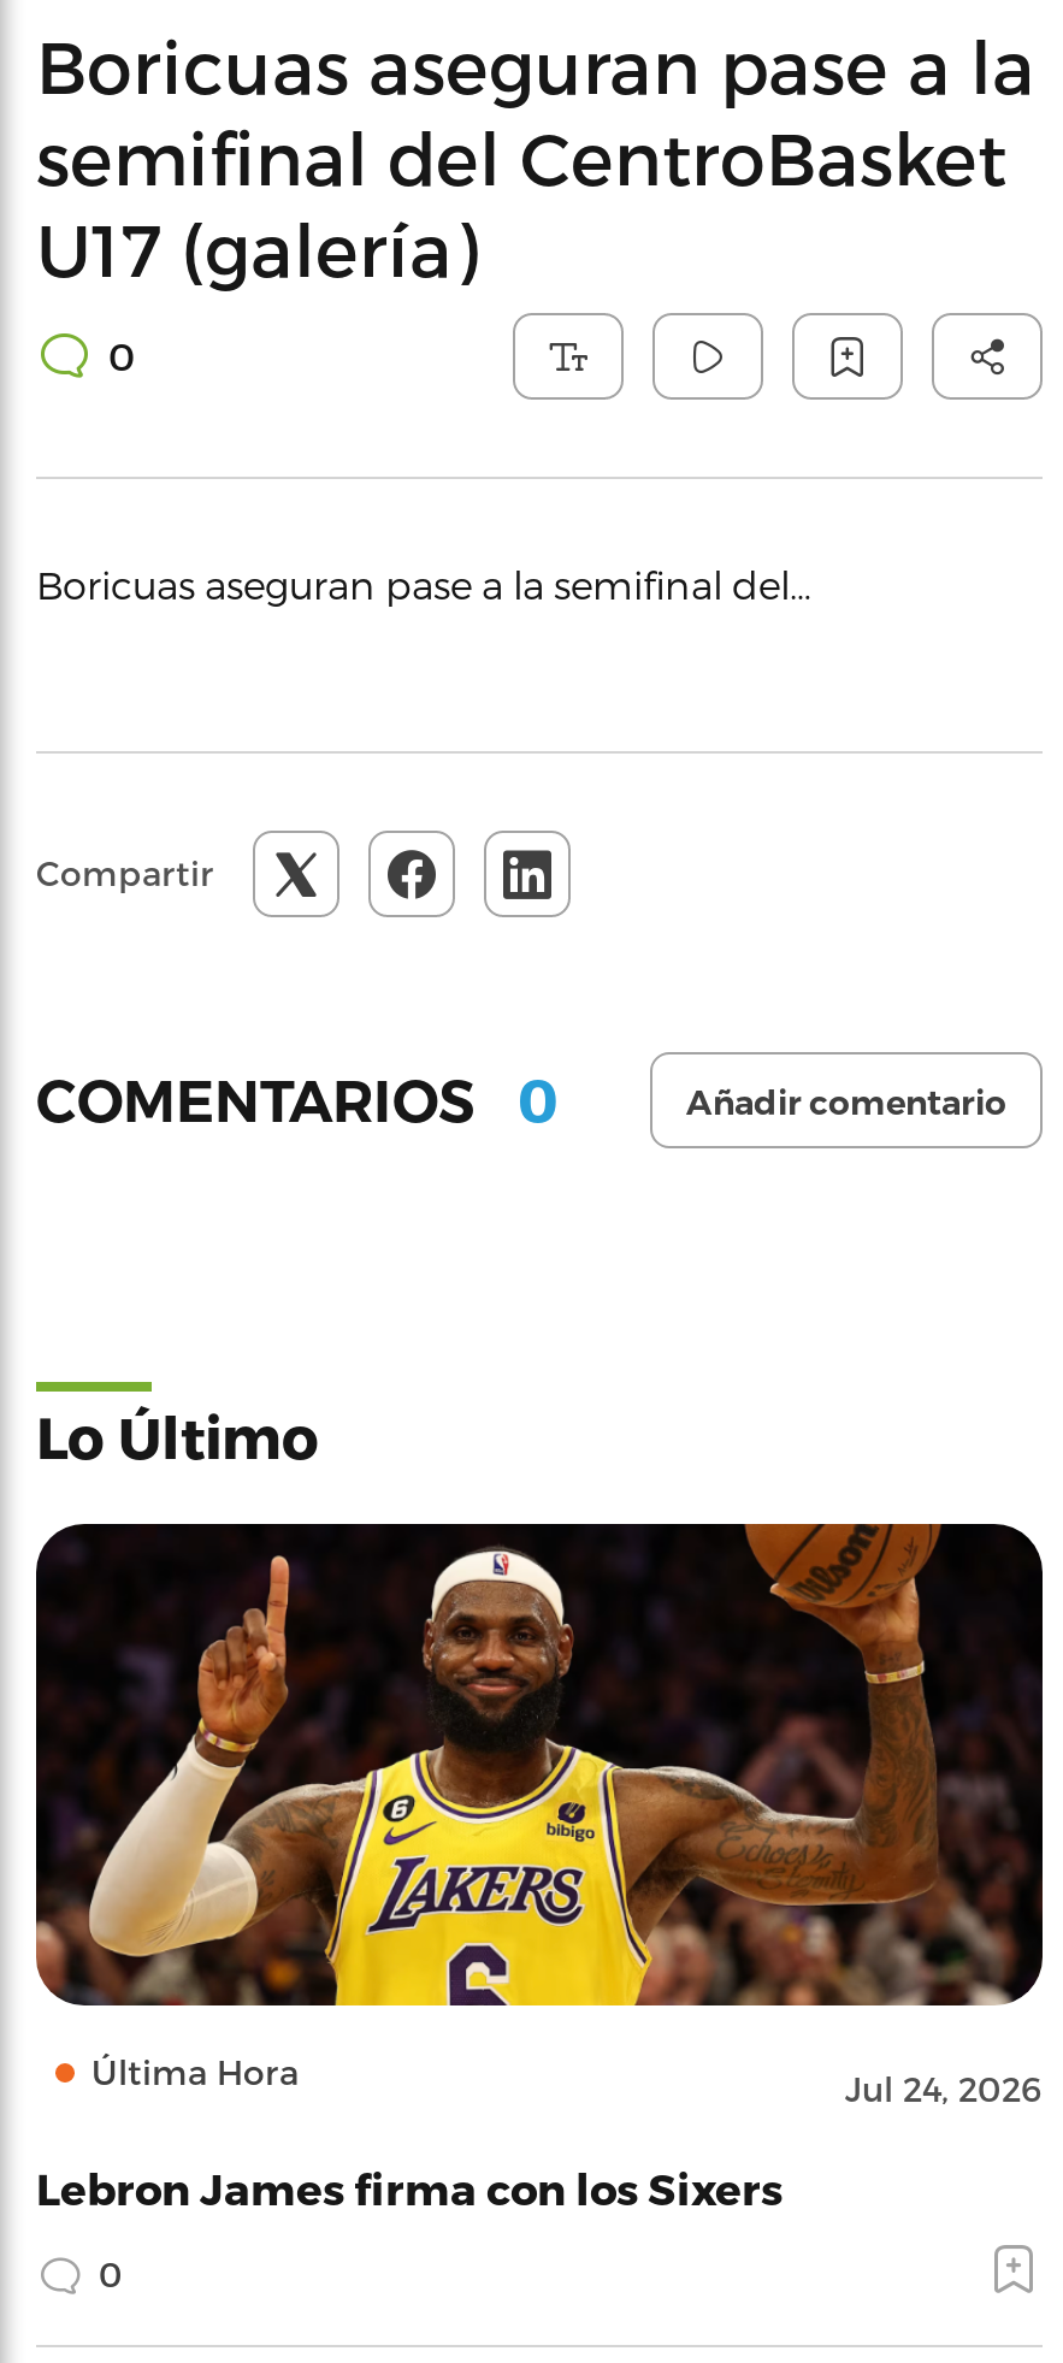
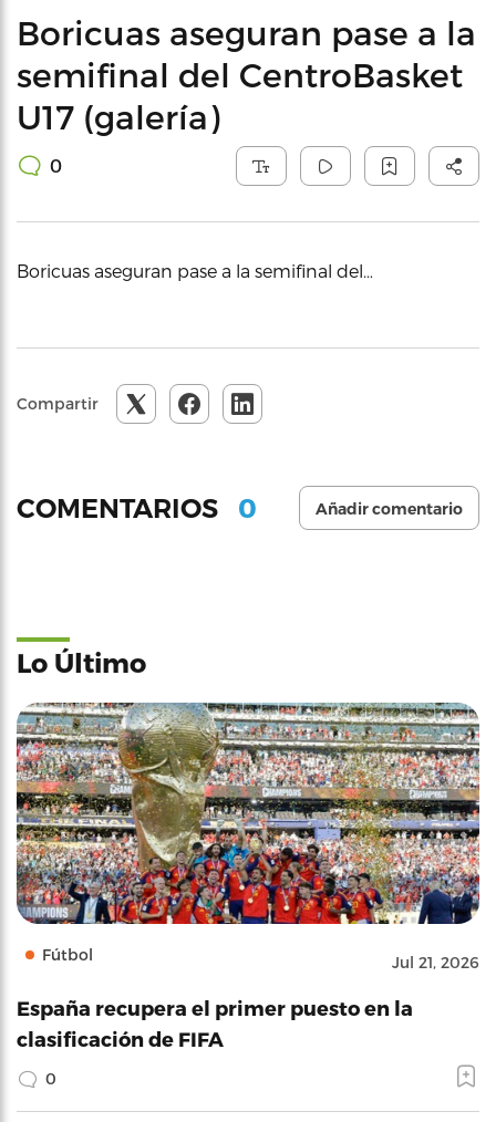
- [image]
- Última Hora
- Jul 24, 2026
+ [image]
+ Fútbol
+ Jul 21, 2026

- Lebron James firma con los Sixers
+ España recupera el primer puesto en la
+ clasificación de FIFA
